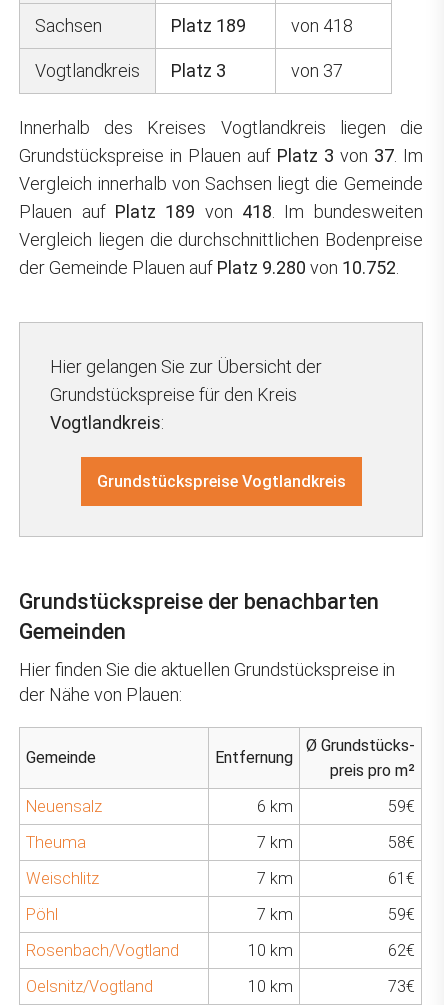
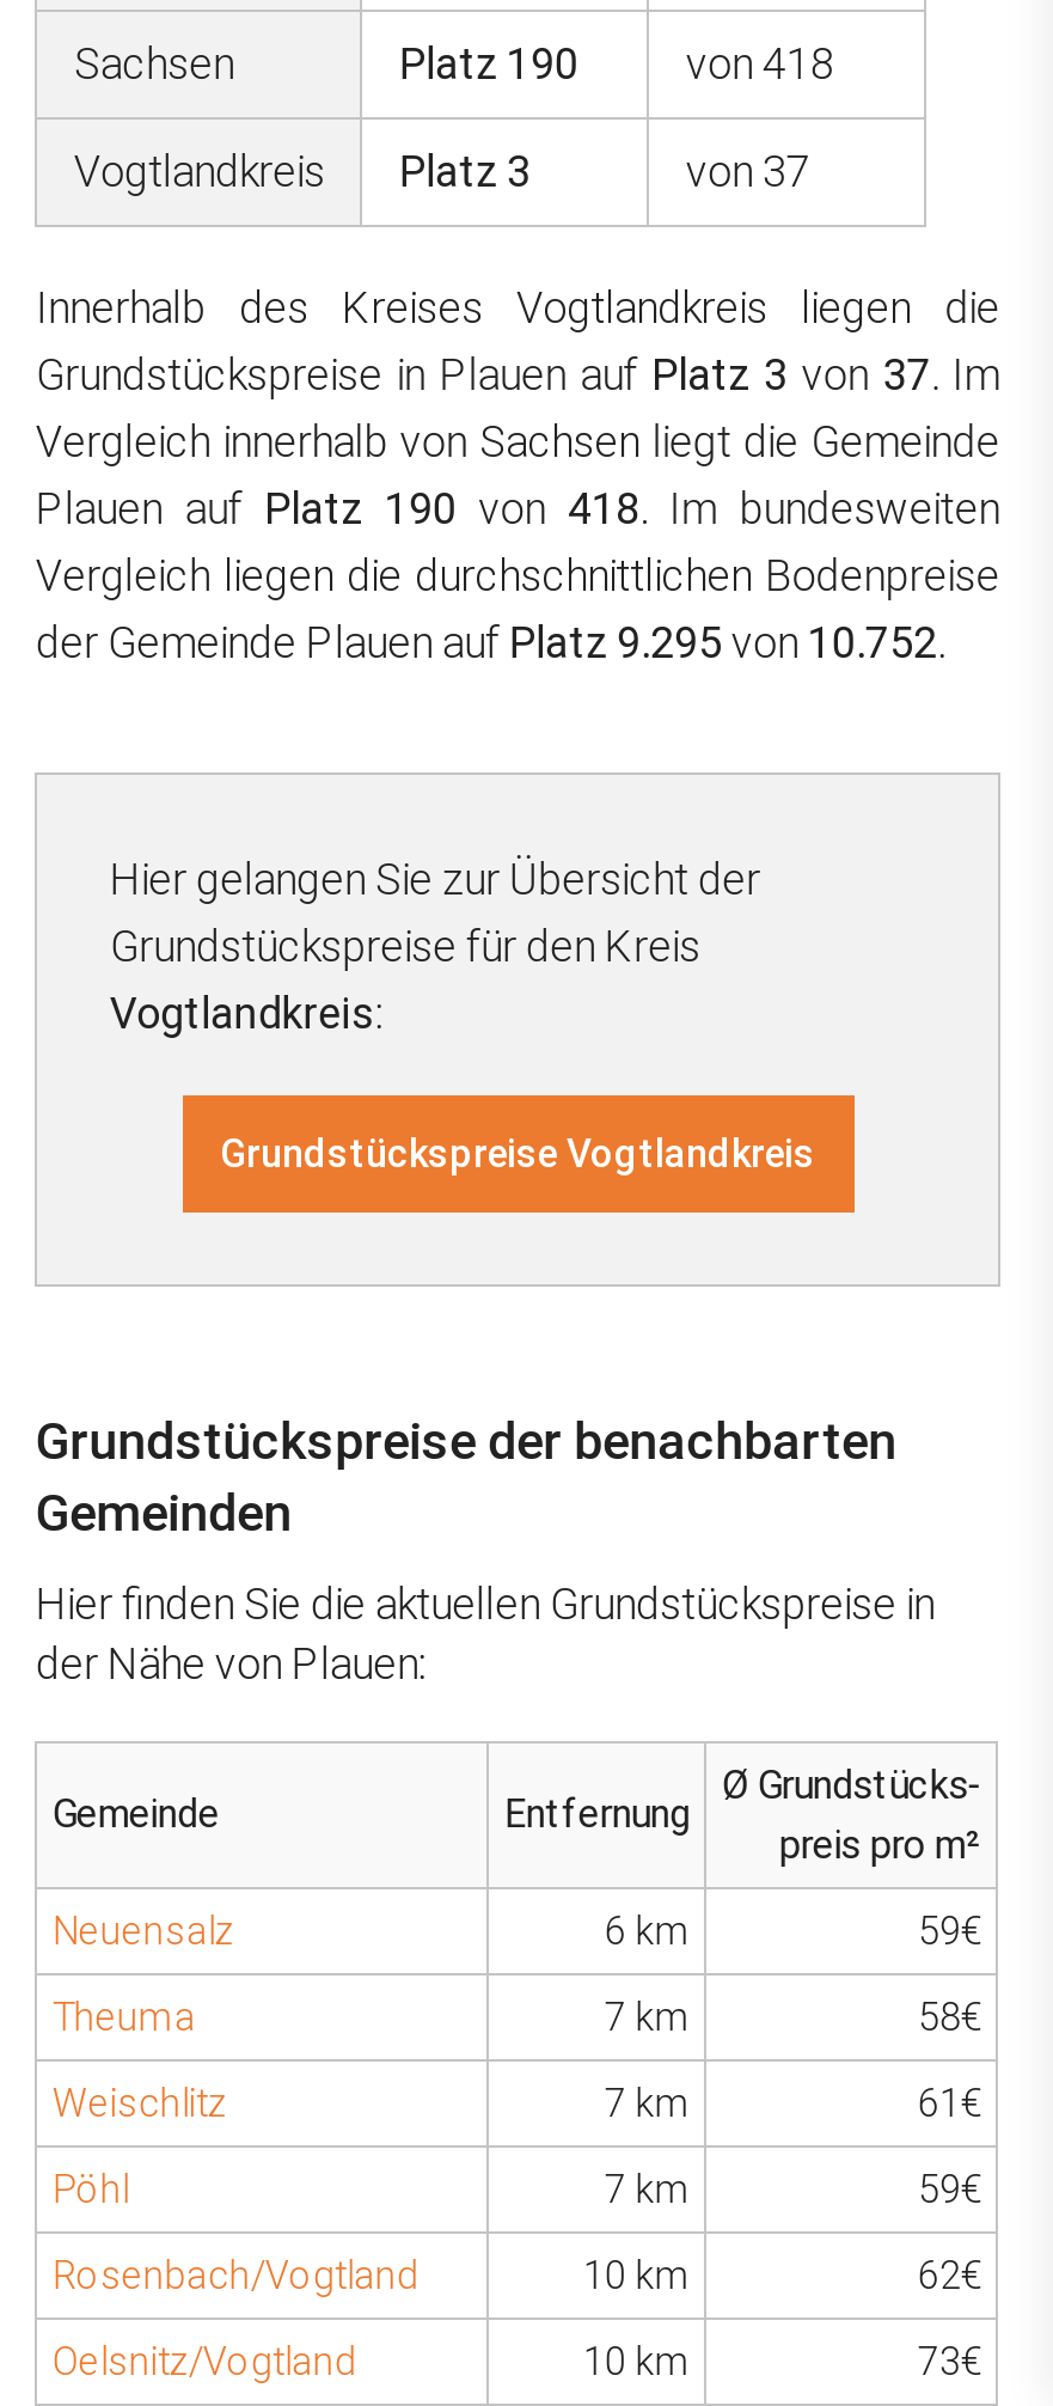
- Platz 189
+ Platz 190

- Plauen auf Platz 189 von 418. Im bundesweiten
+ Plauen auf Platz 190 von 418. Im bundesweiten

- der Gemeinde Plauen auf Platz 9.280 von 10.752.
+ der Gemeinde Plauen auf Platz 9.295 von 10.752.
